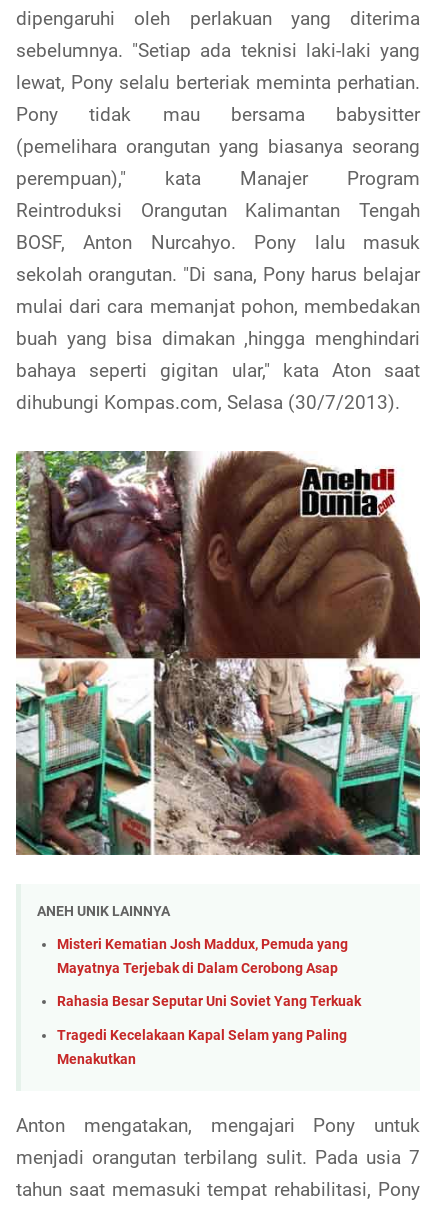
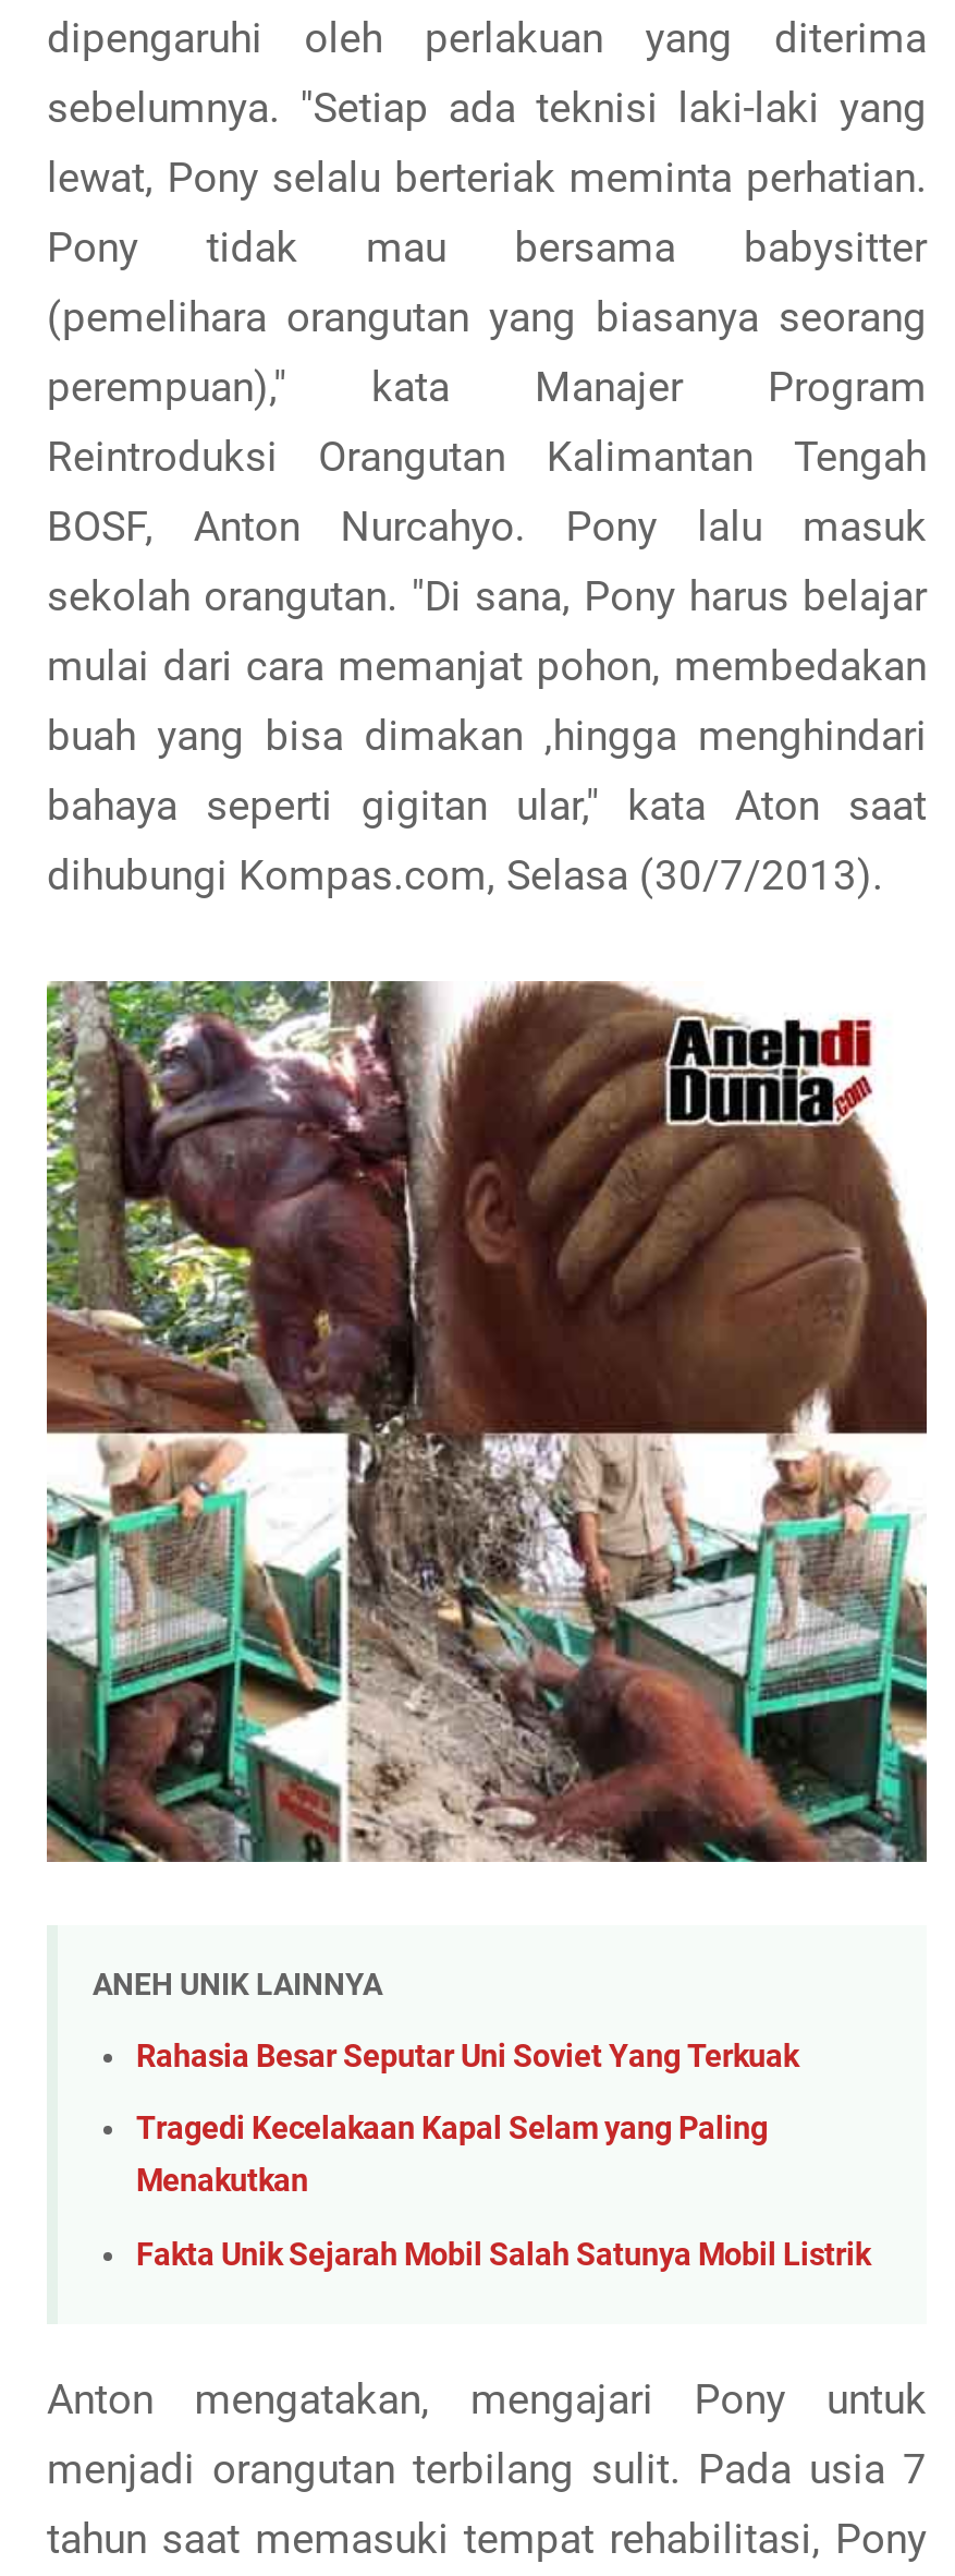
- Misteri Kematian Josh Maddux, Pemuda yang
- Mayatnya Terjebak di Dalam Cerobong Asap

moved up: Rahasia Besar Seputar Uni Soviet Yang Terkuak | Tragedi Kecelakaan Kapal Selam yang Paling | Menakutkan

+ Fakta Unik Sejarah Mobil Salah Satunya Mobil Listrik
